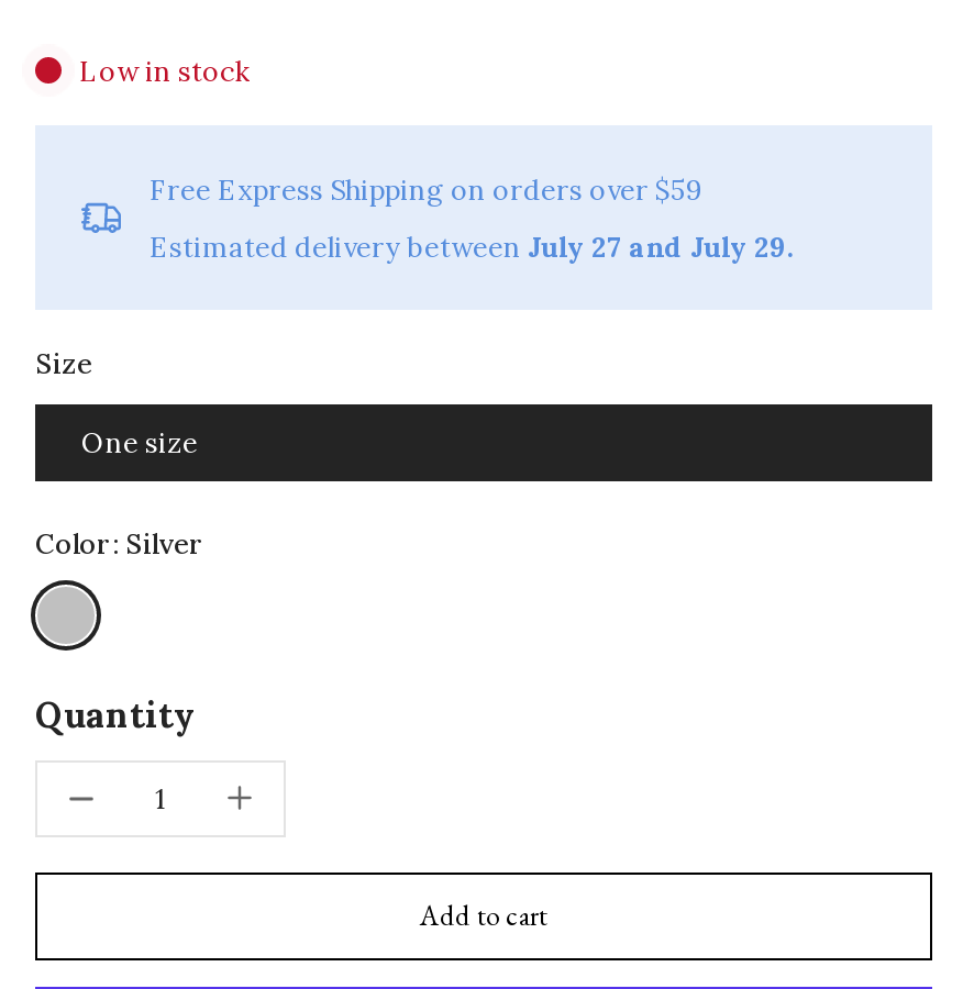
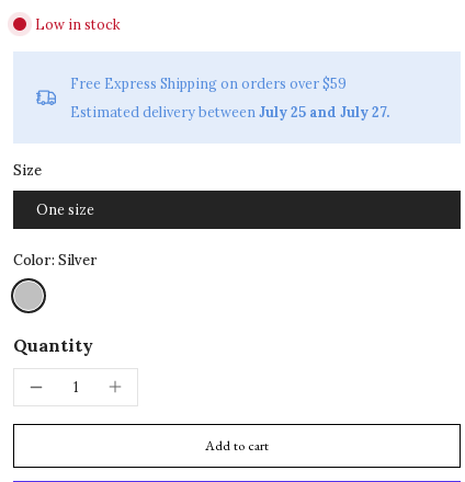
- Estimated delivery between July 27 and July 29.
+ Estimated delivery between July 25 and July 27.
